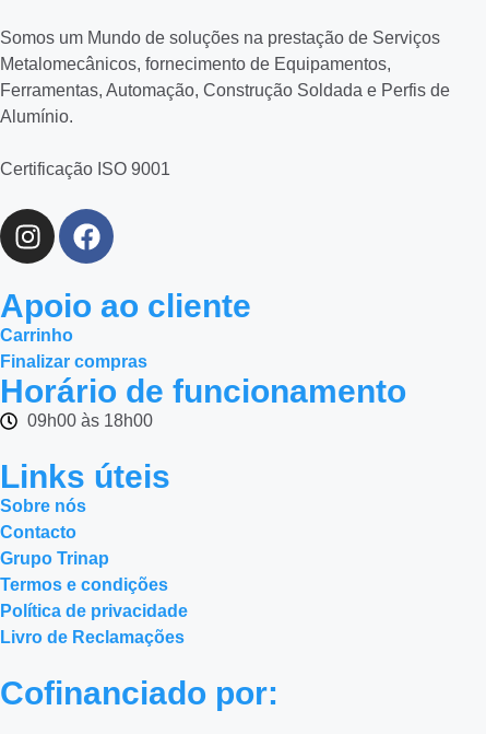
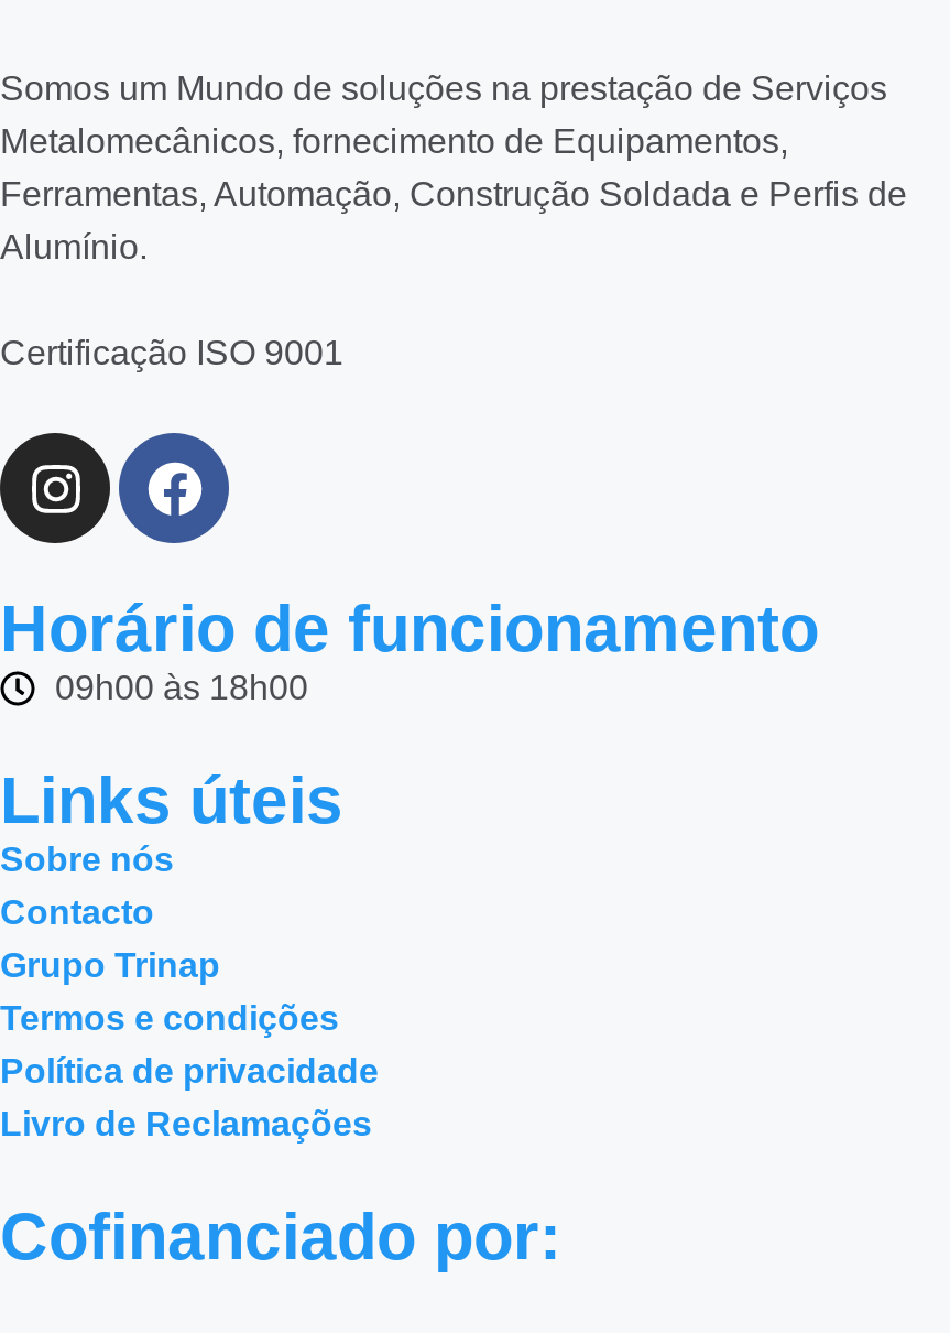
- Apoio ao cliente
- Carrinho
- Finalizar compras
